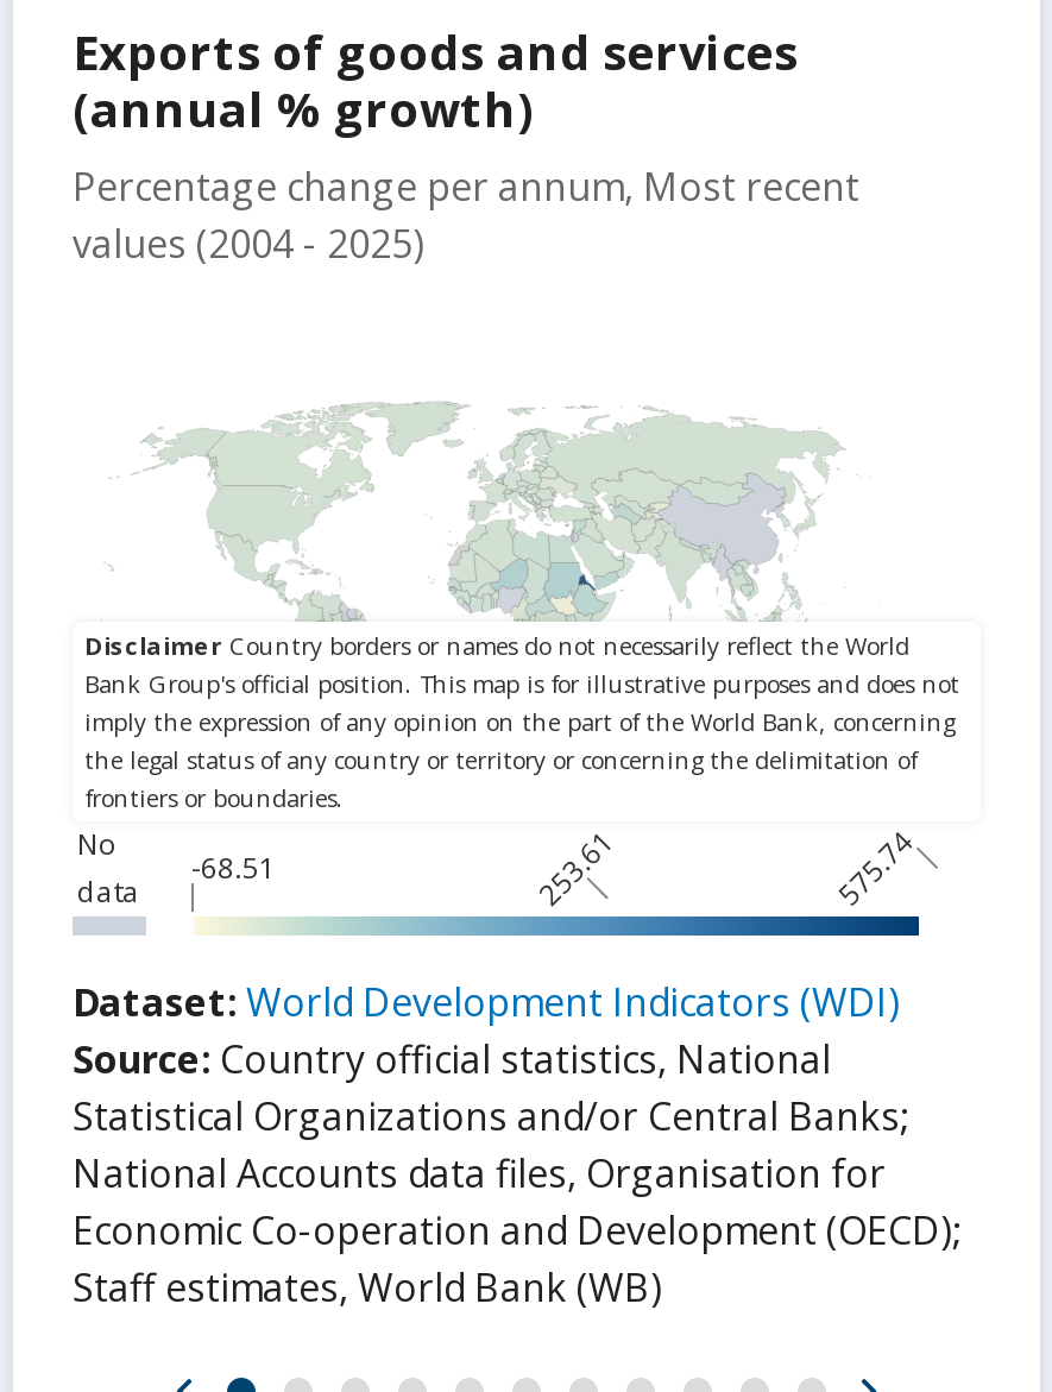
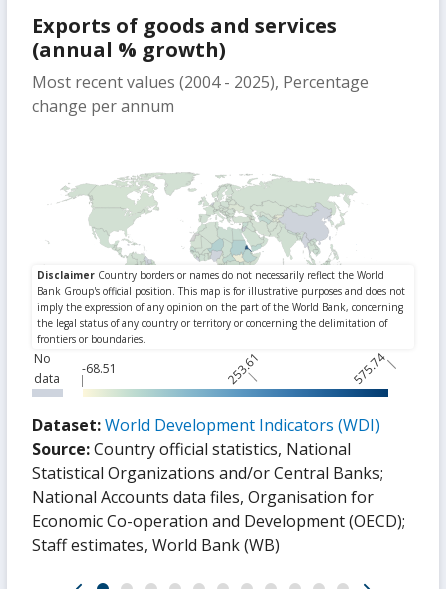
- Percentage change per annum, Most recent
- values (2004 - 2025)
+ Most recent values (2004 - 2025), Percentage
+ change per annum
